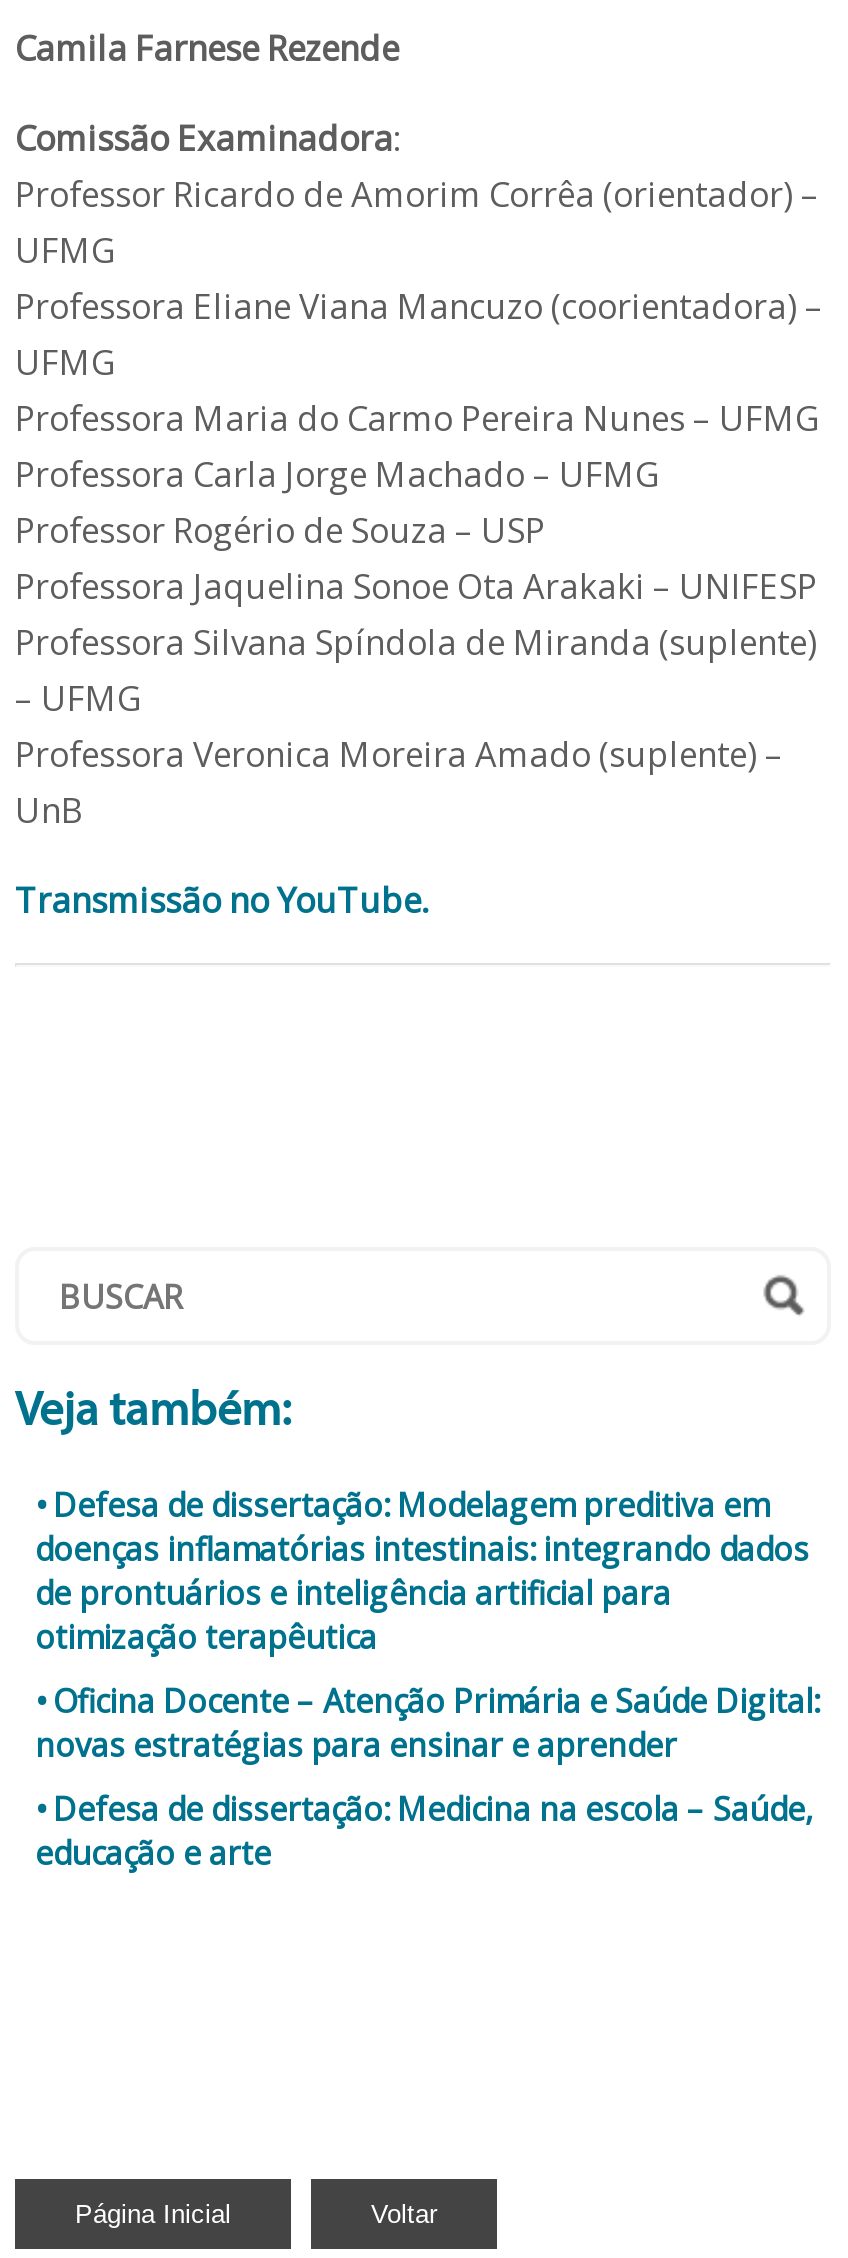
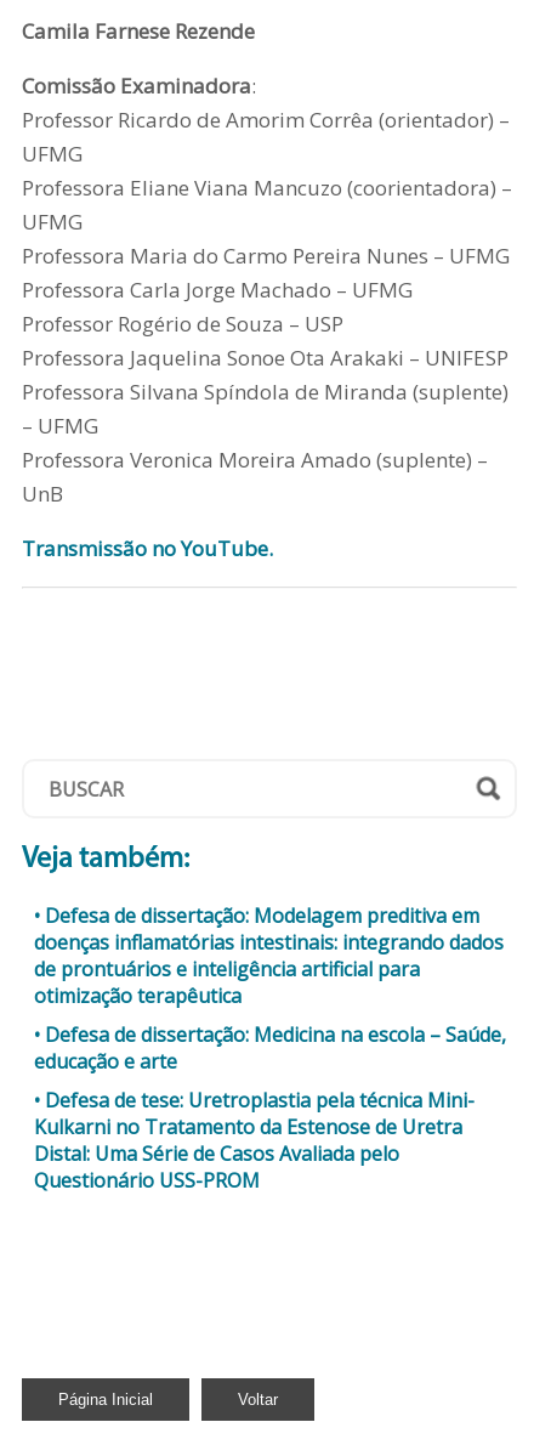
- Oficina Docente – Atenção Primária e Saúde Digital:
- novas estratégias para ensinar e aprender

moved up: Defesa de dissertação: Medicina na escola – Saúde, | educação e arte

+ Defesa de tese: Uretroplastia pela técnica Mini-
+ Kulkarni no Tratamento da Estenose de Uretra
+ Distal: Uma Série de Casos Avaliada pelo
+ Questionário USS-PROM
